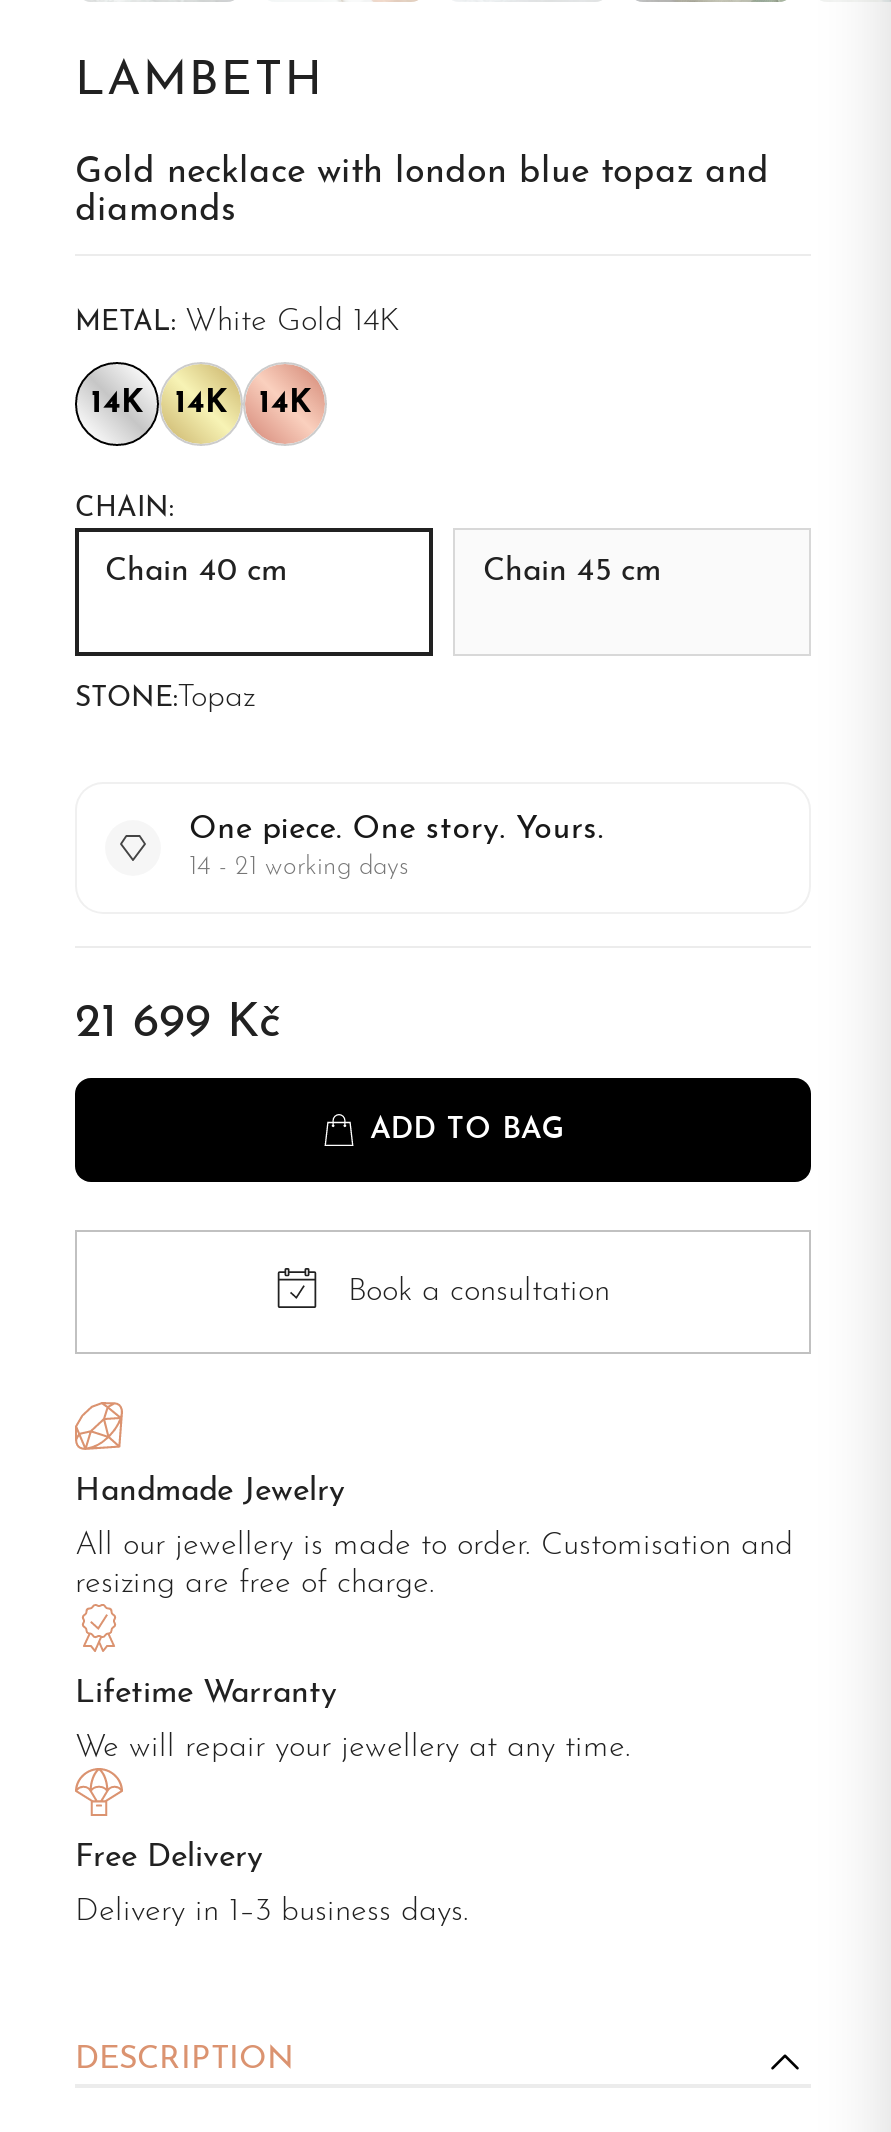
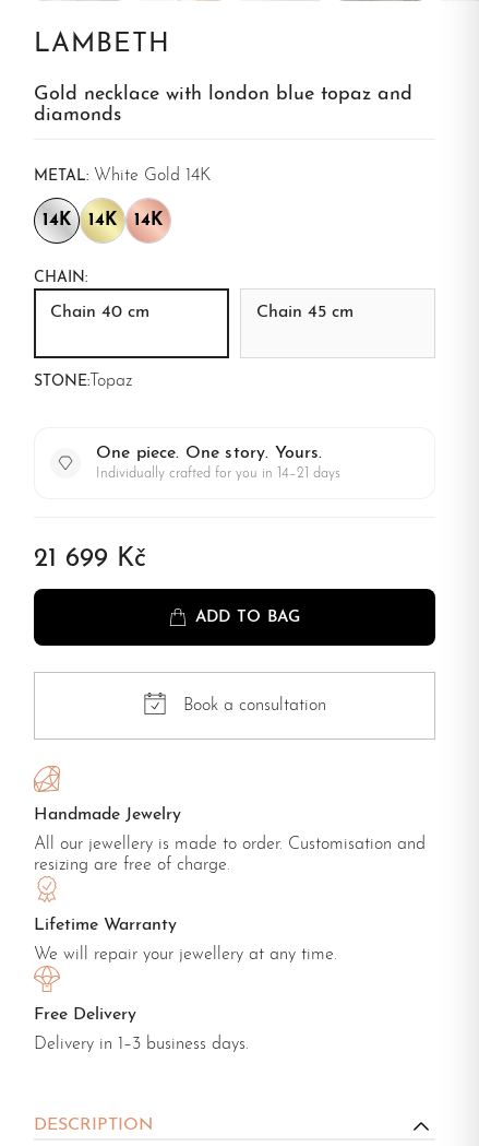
- 14 - 21 working days
+ Individually crafted for you in 14–21 days
